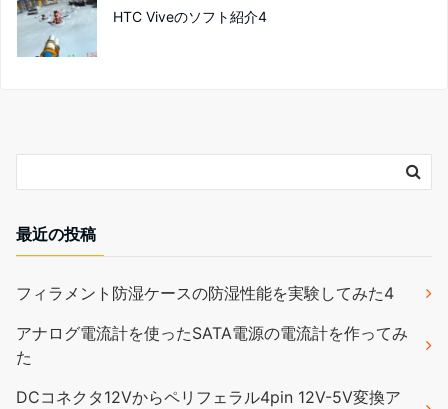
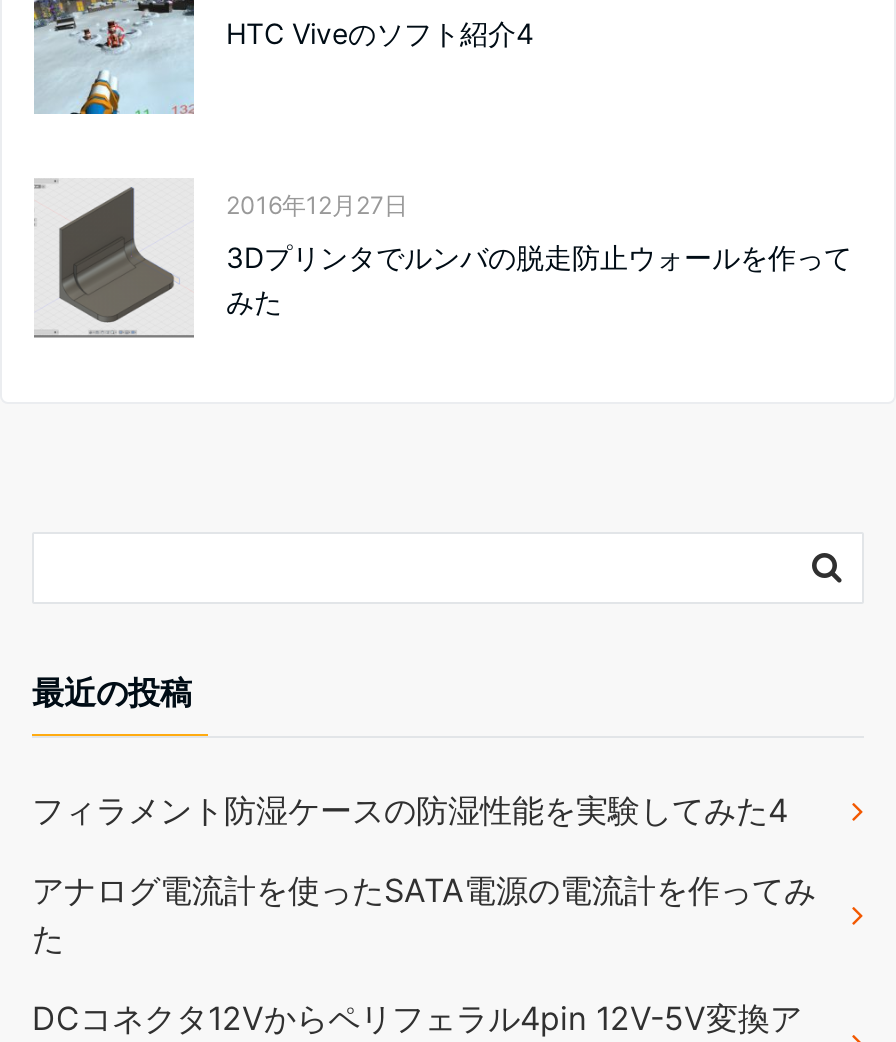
+ [image]
+ 2016年12月27日
+ 3Dプリンタでルンバの脱走防止ウォールを作って
+ みた
